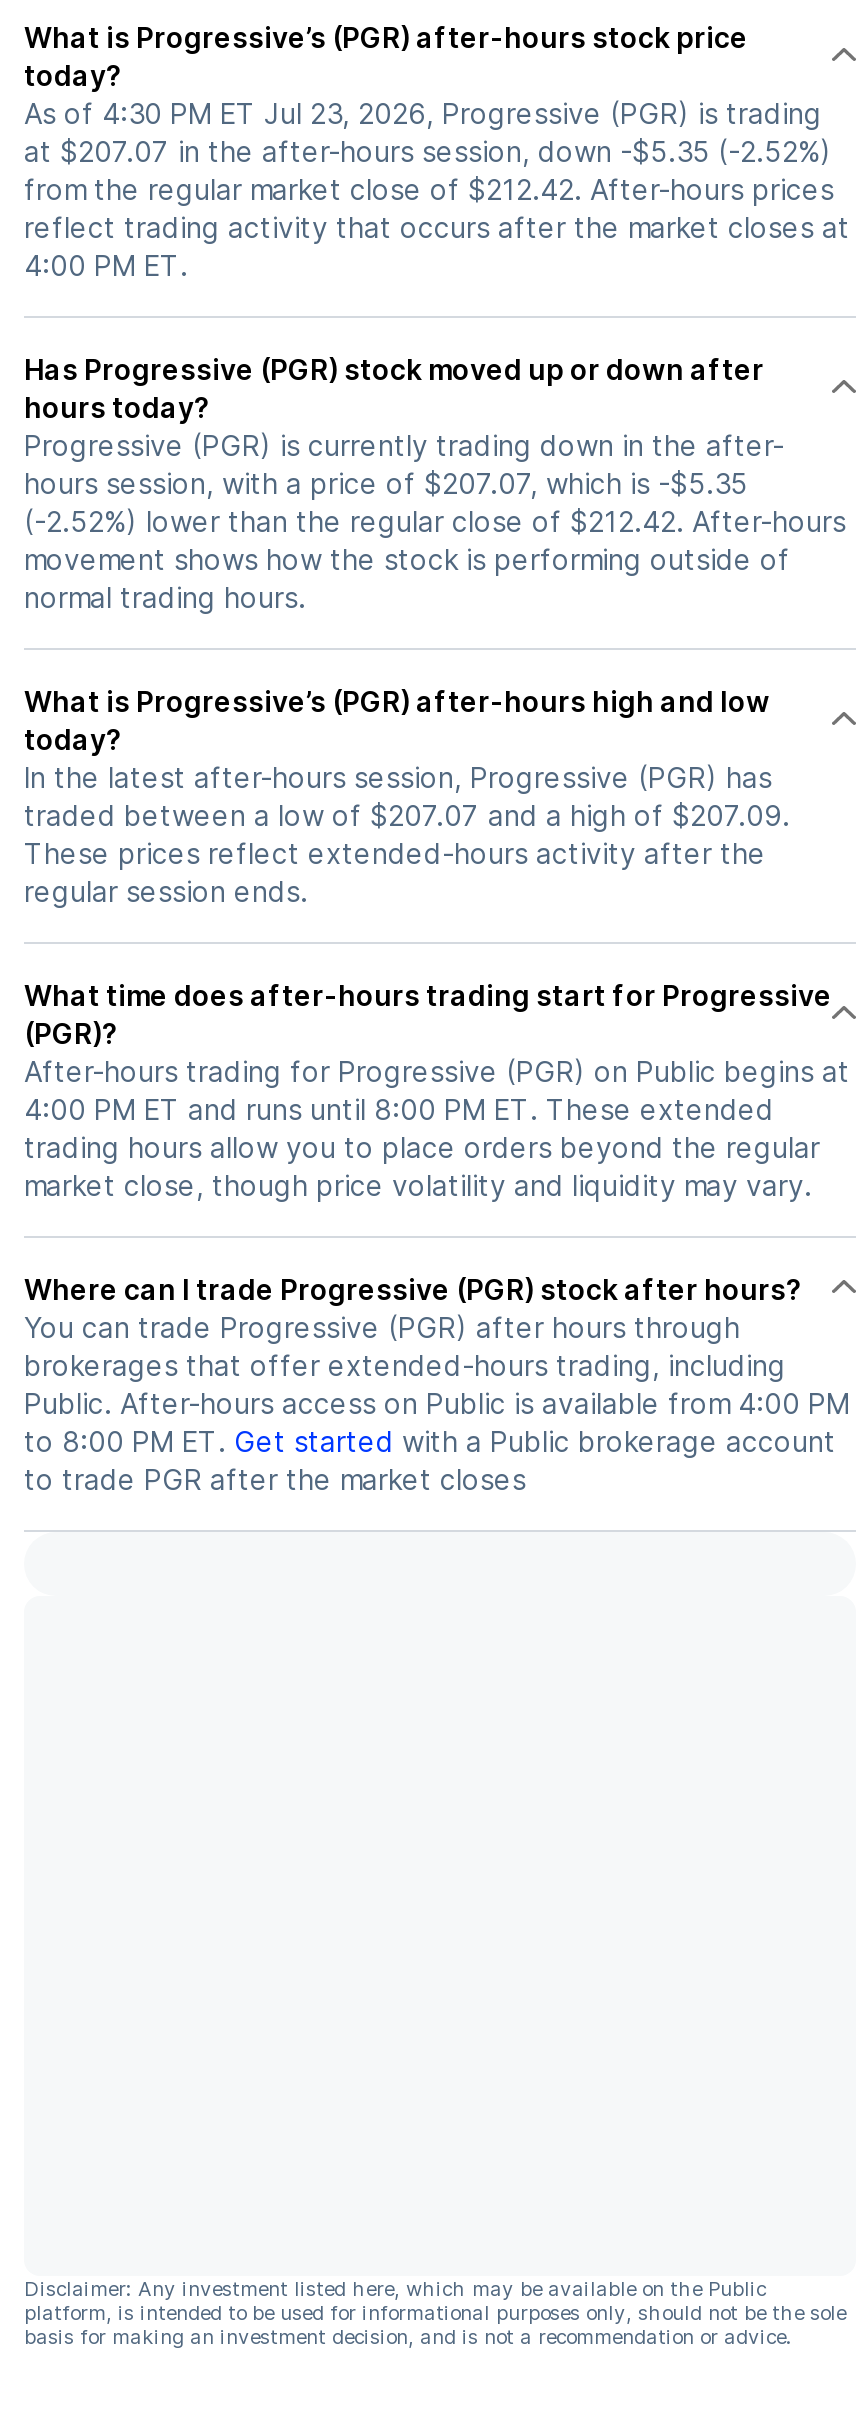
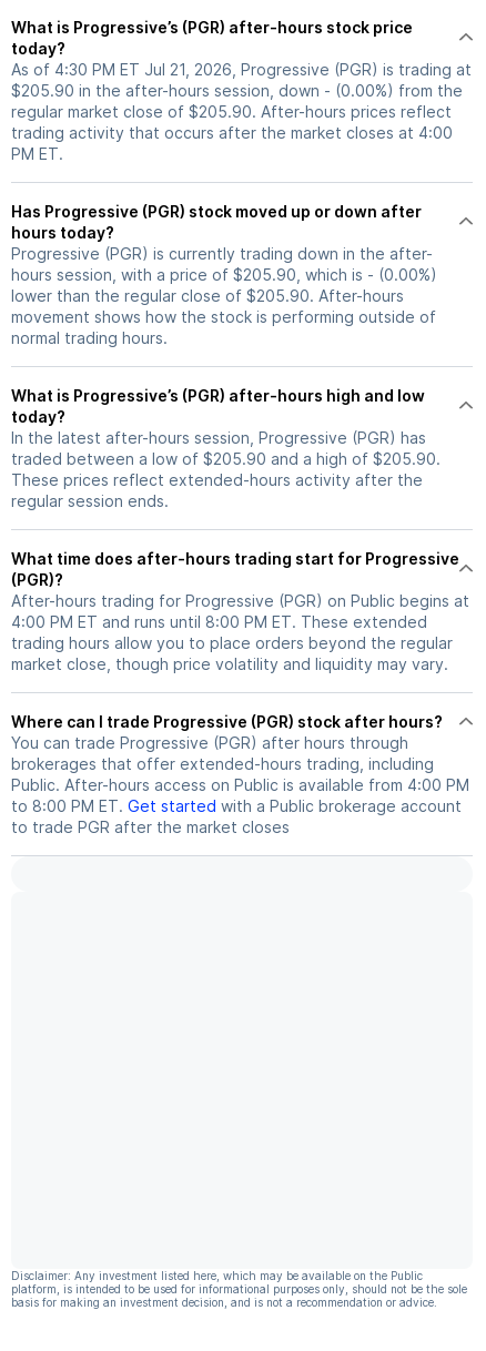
- As of 4:30 PM ET Jul 23, 2026, Progressive (PGR) is trading
- at $207.07 in the after-hours session, down -$5.35 (-2.52%)
- from the regular market close of $212.42. After-hours prices
- reflect trading activity that occurs after the market closes at
- 4:00 PM ET.
+ As of 4:30 PM ET Jul 21, 2026, Progressive (PGR) is trading at
+ $205.90 in the after-hours session, down - (0.00%) from the
+ regular market close of $205.90. After-hours prices reflect
+ trading activity that occurs after the market closes at 4:00
+ PM ET.

- hours session, with a price of $207.07, which is -$5.35
- (-2.52%) lower than the regular close of $212.42. After-hours
+ hours session, with a price of $205.90, which is - (0.00%)
+ lower than the regular close of $205.90. After-hours

- traded between a low of $207.07 and a high of $207.09.
+ traded between a low of $205.90 and a high of $205.90.
